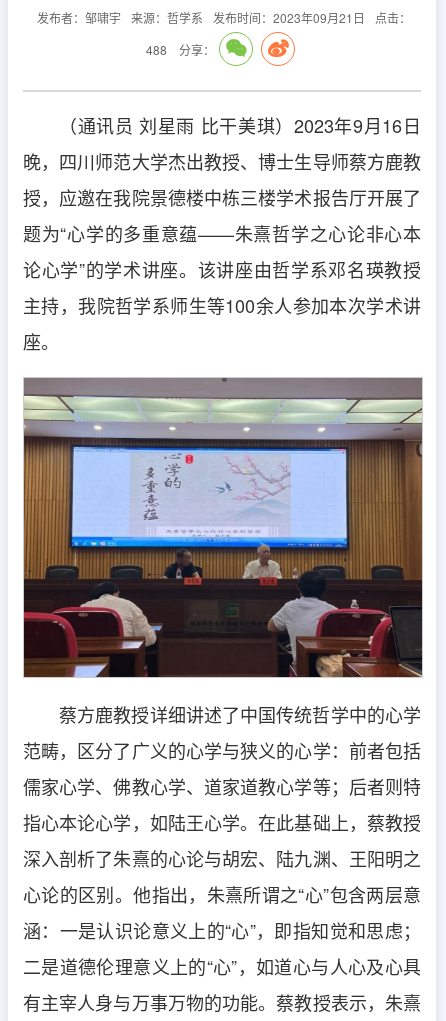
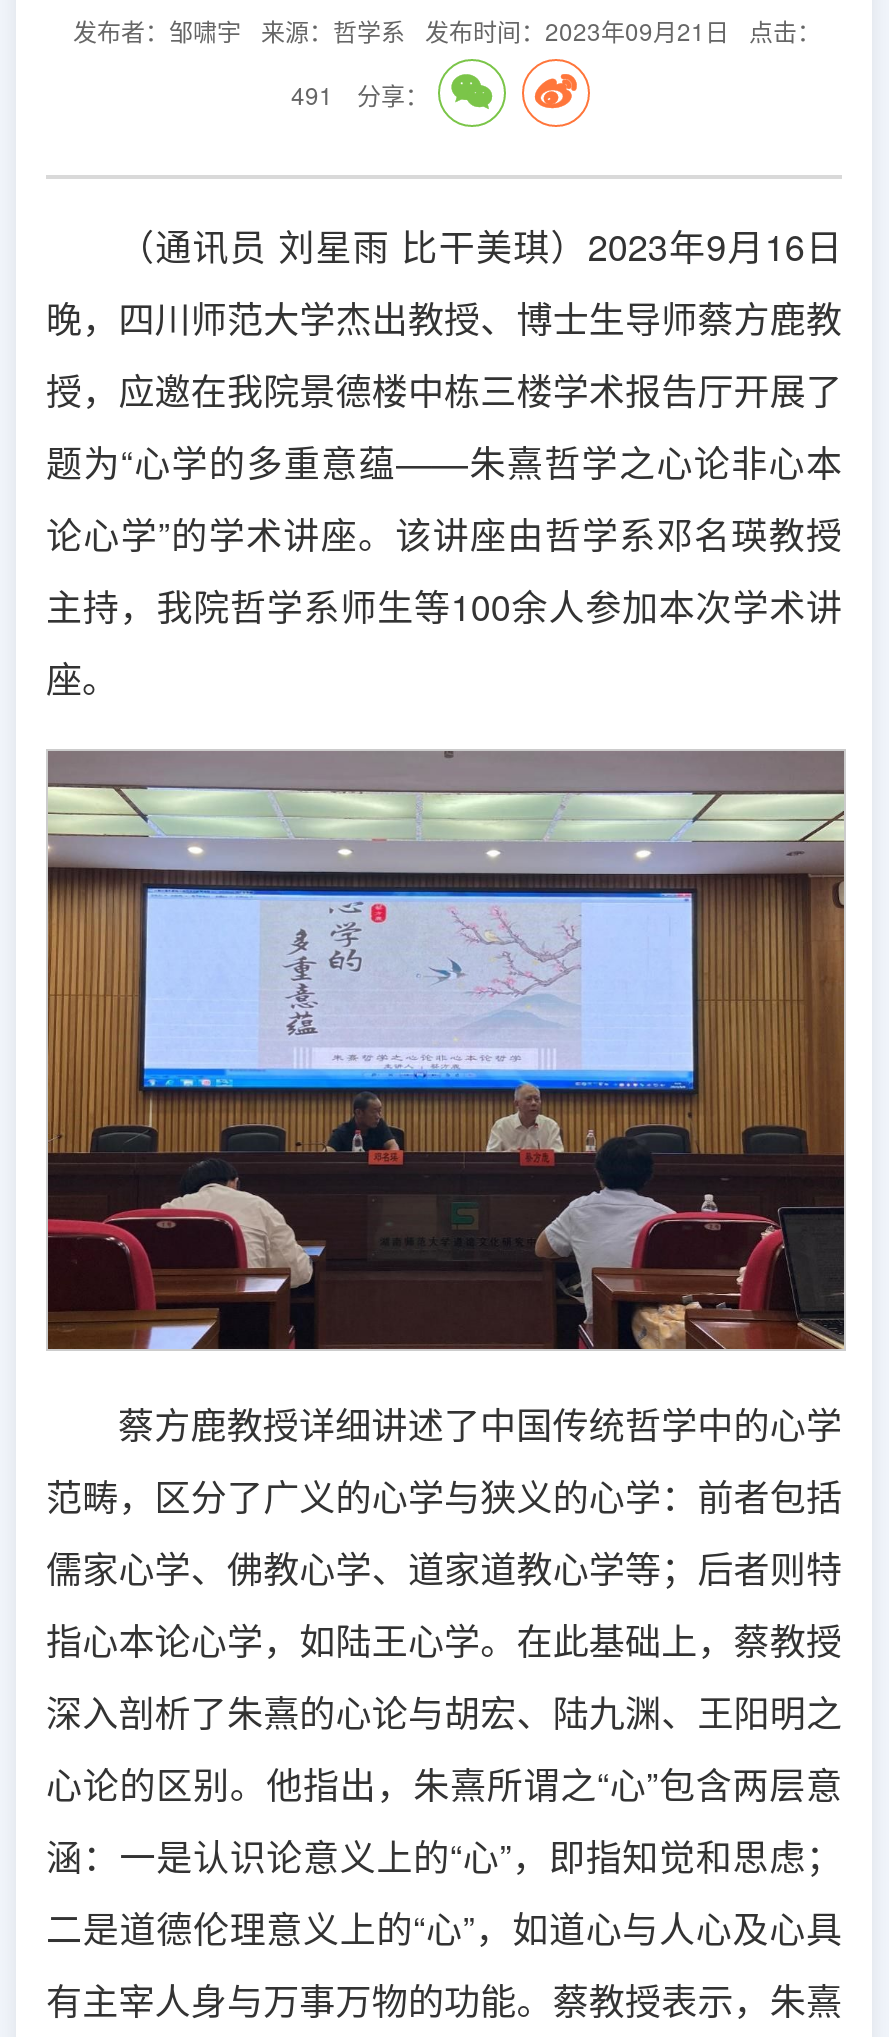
- 488 分享：
+ 491 分享：
